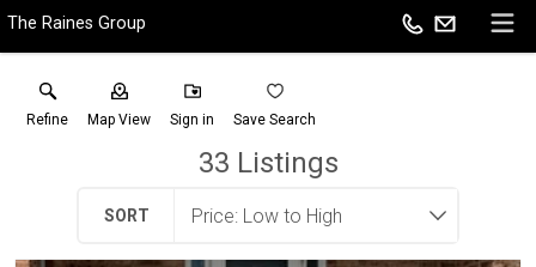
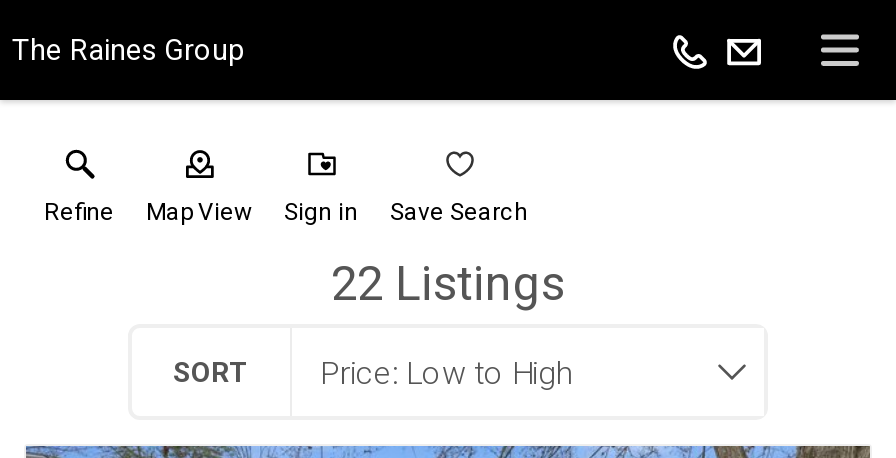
- 33 Listings
+ 22 Listings
